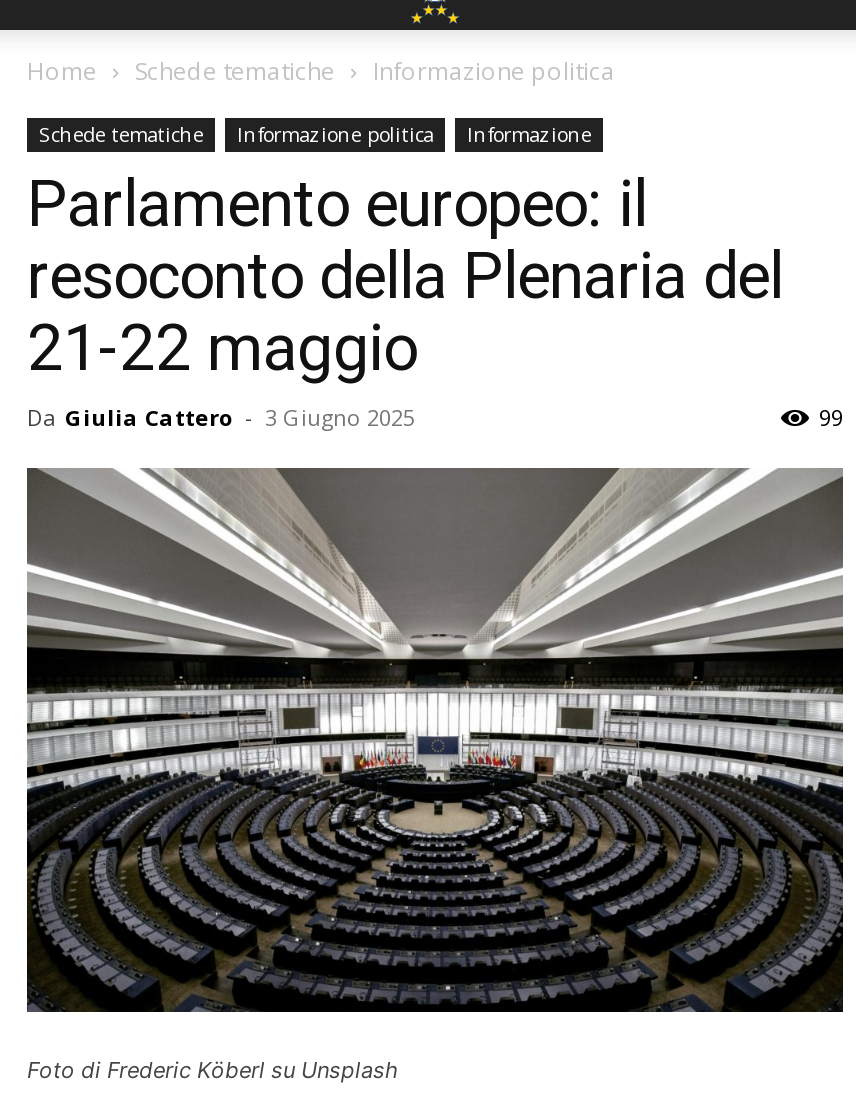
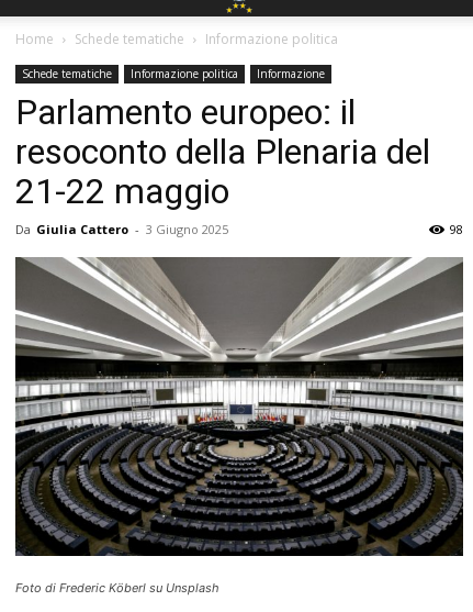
- 99
+ 98
